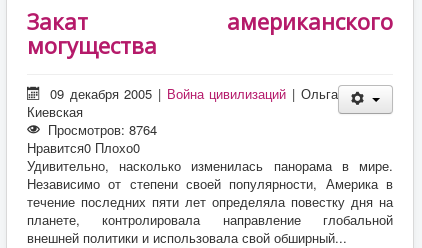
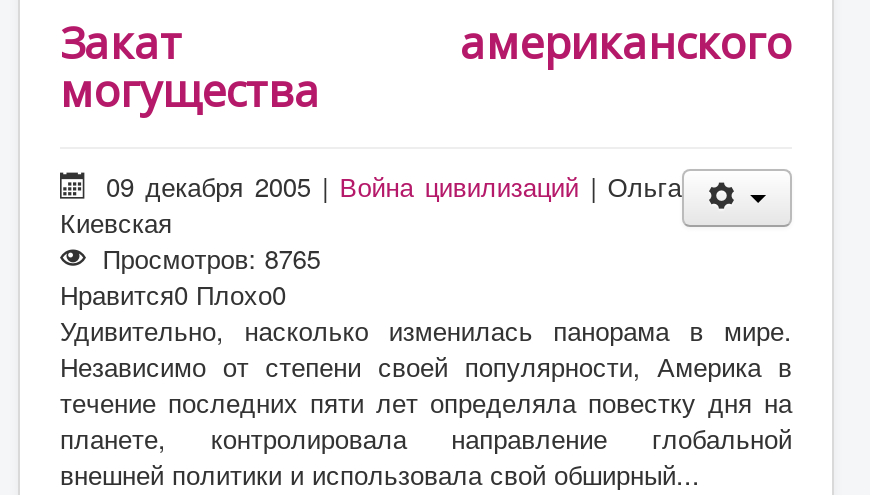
- Просмотров: 8764
+ Просмотров: 8765
